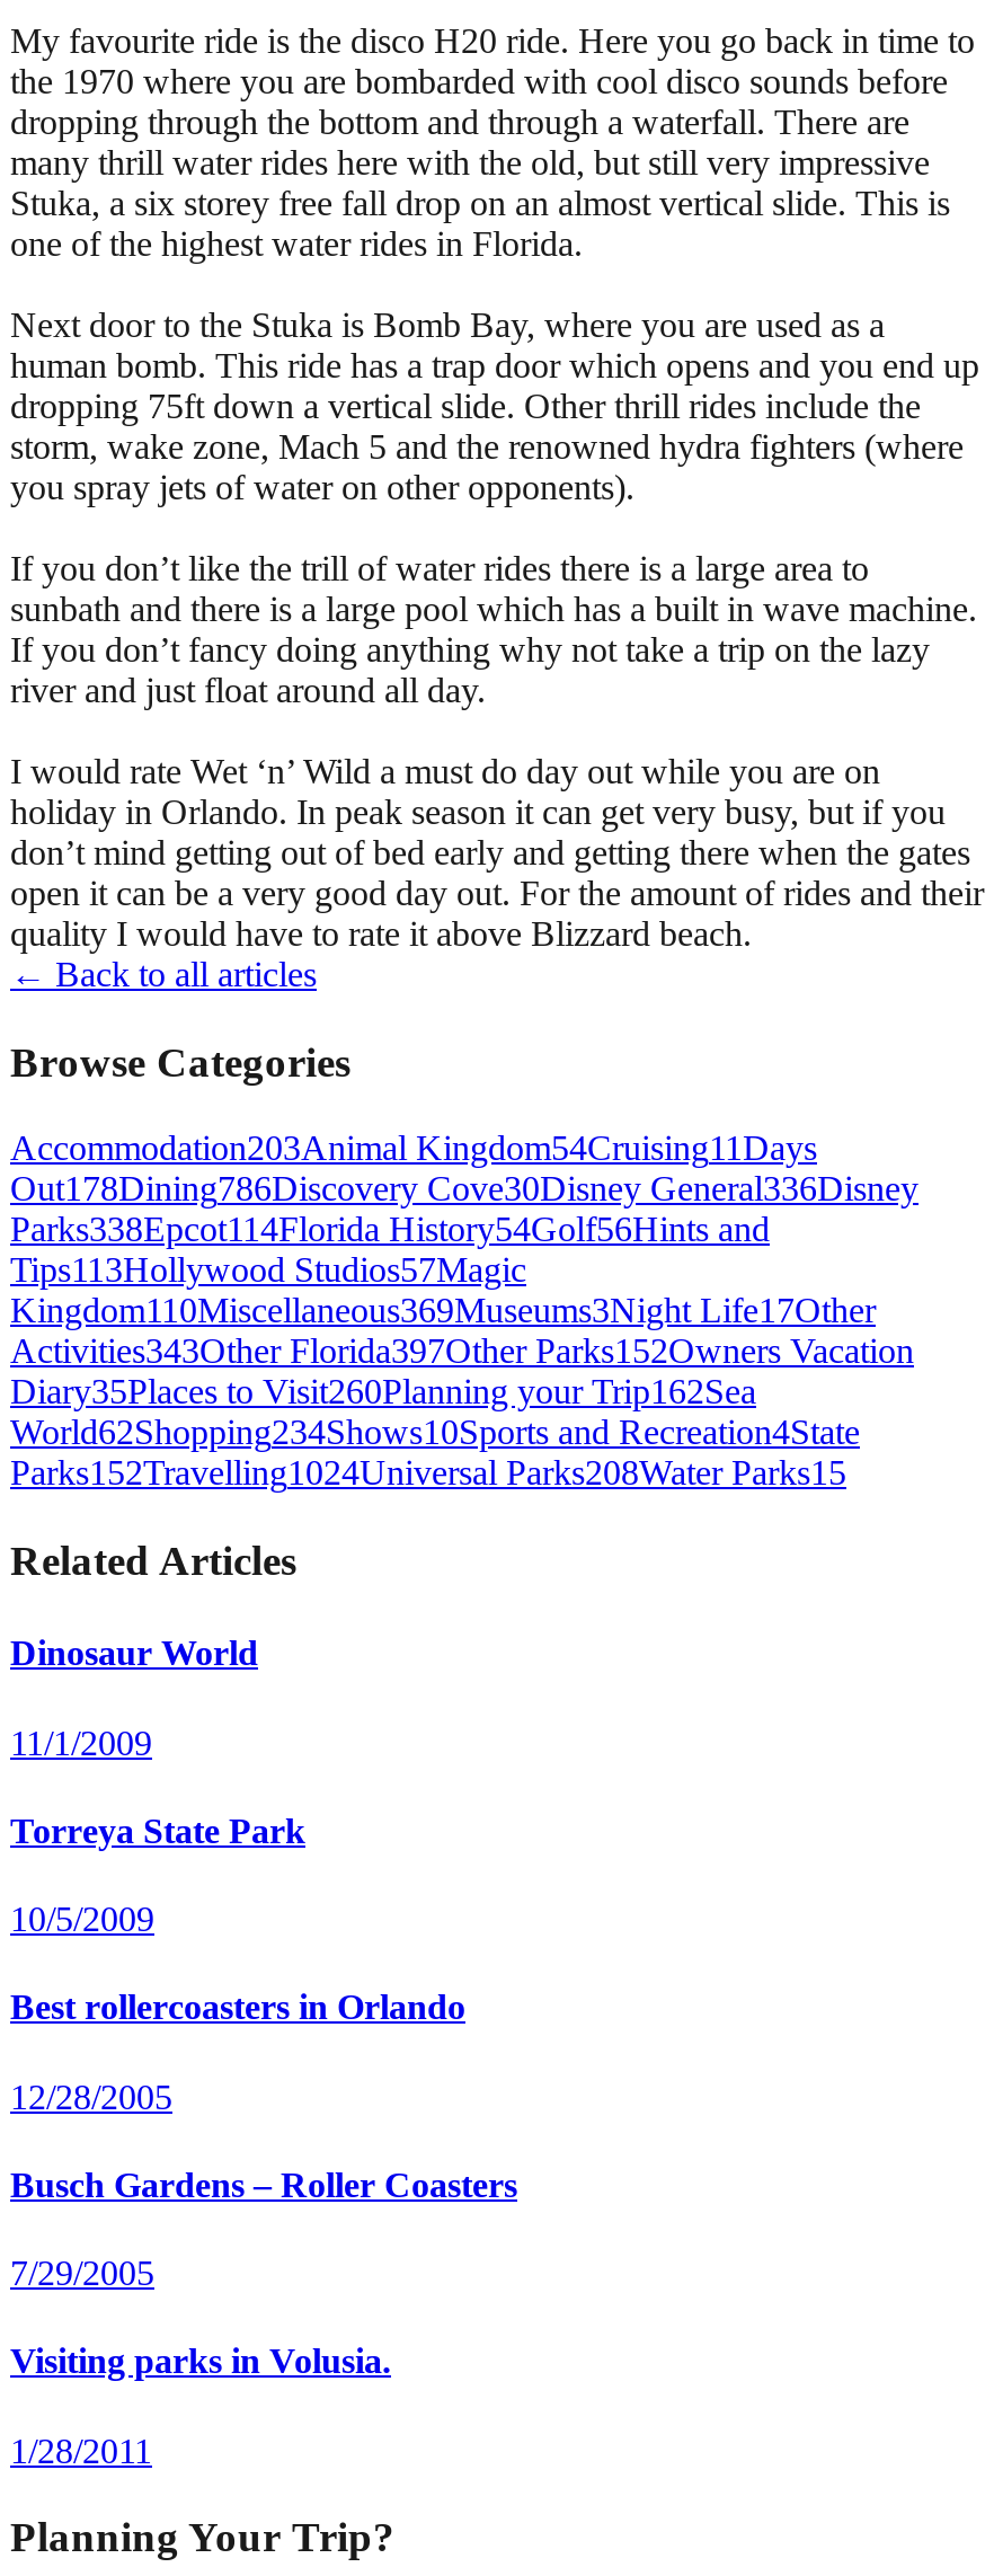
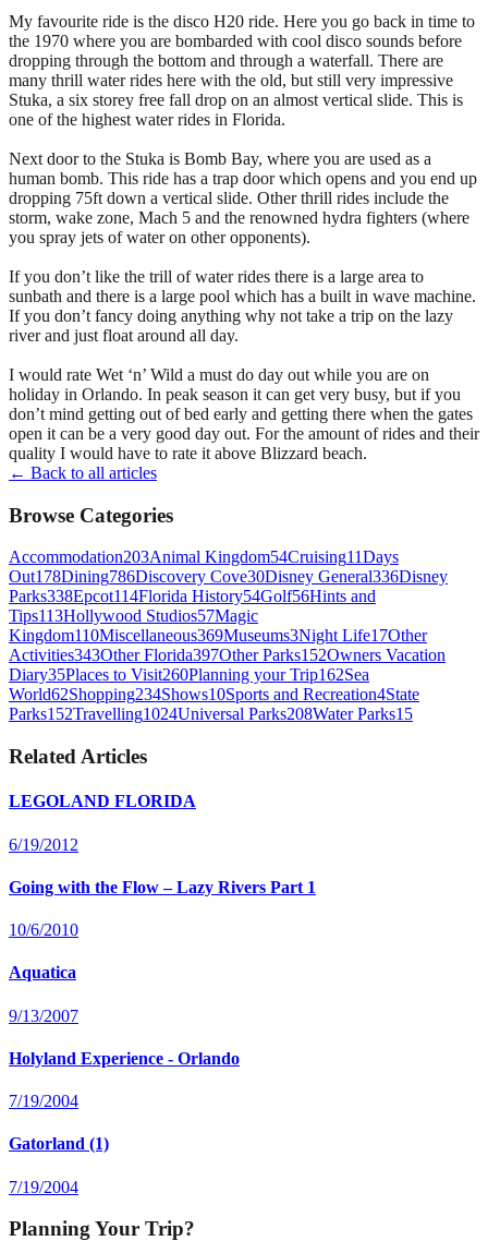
- Dinosaur World
+ LEGOLAND FLORIDA

- 11/1/2009
+ 6/19/2012

- Torreya State Park
+ Going with the Flow – Lazy Rivers Part 1

- 10/5/2009
+ 10/6/2010

- Best rollercoasters in Orlando
+ Aquatica

- 12/28/2005
+ 9/13/2007

- Busch Gardens – Roller Coasters
+ Holyland Experience - Orlando

- 7/29/2005
+ 7/19/2004

- Visiting parks in Volusia.
+ Gatorland (1)

- 1/28/2011
+ 7/19/2004
